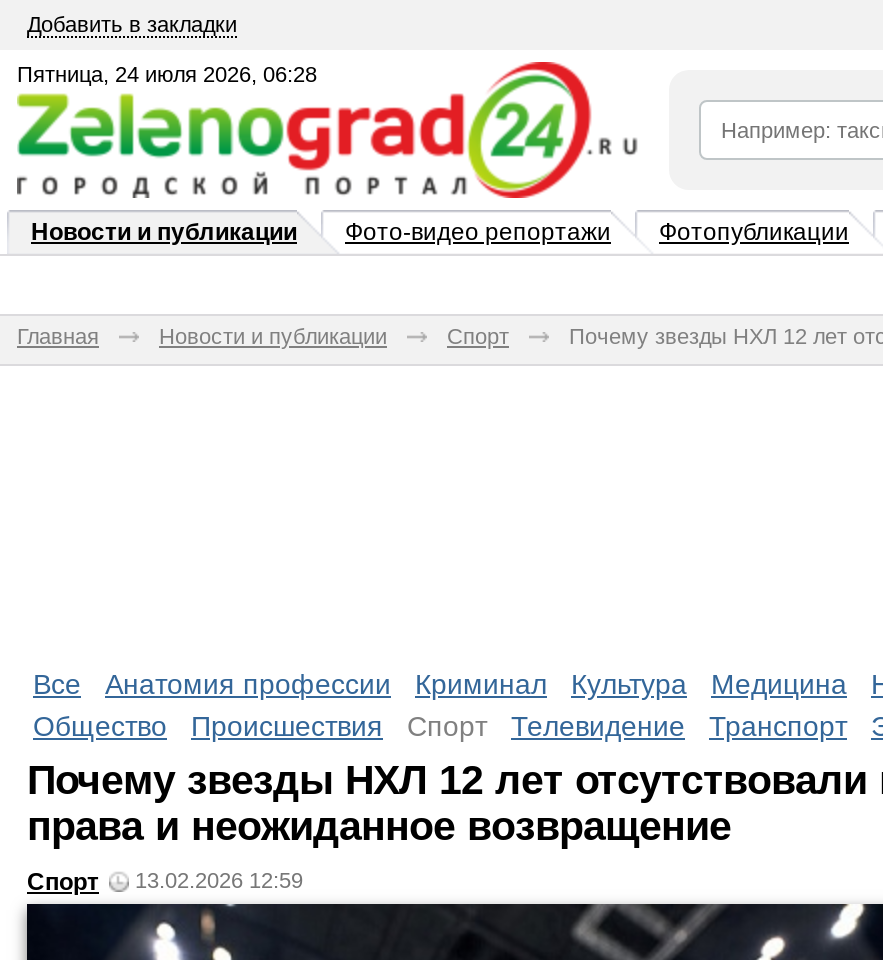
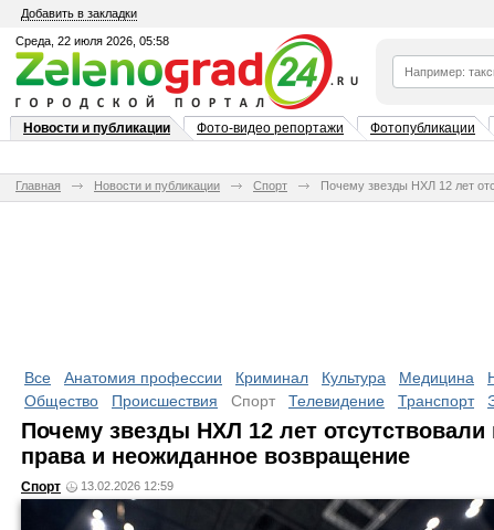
- Пятница, 24 июля 2026, 06:28
+ Среда, 22 июля 2026, 05:58
